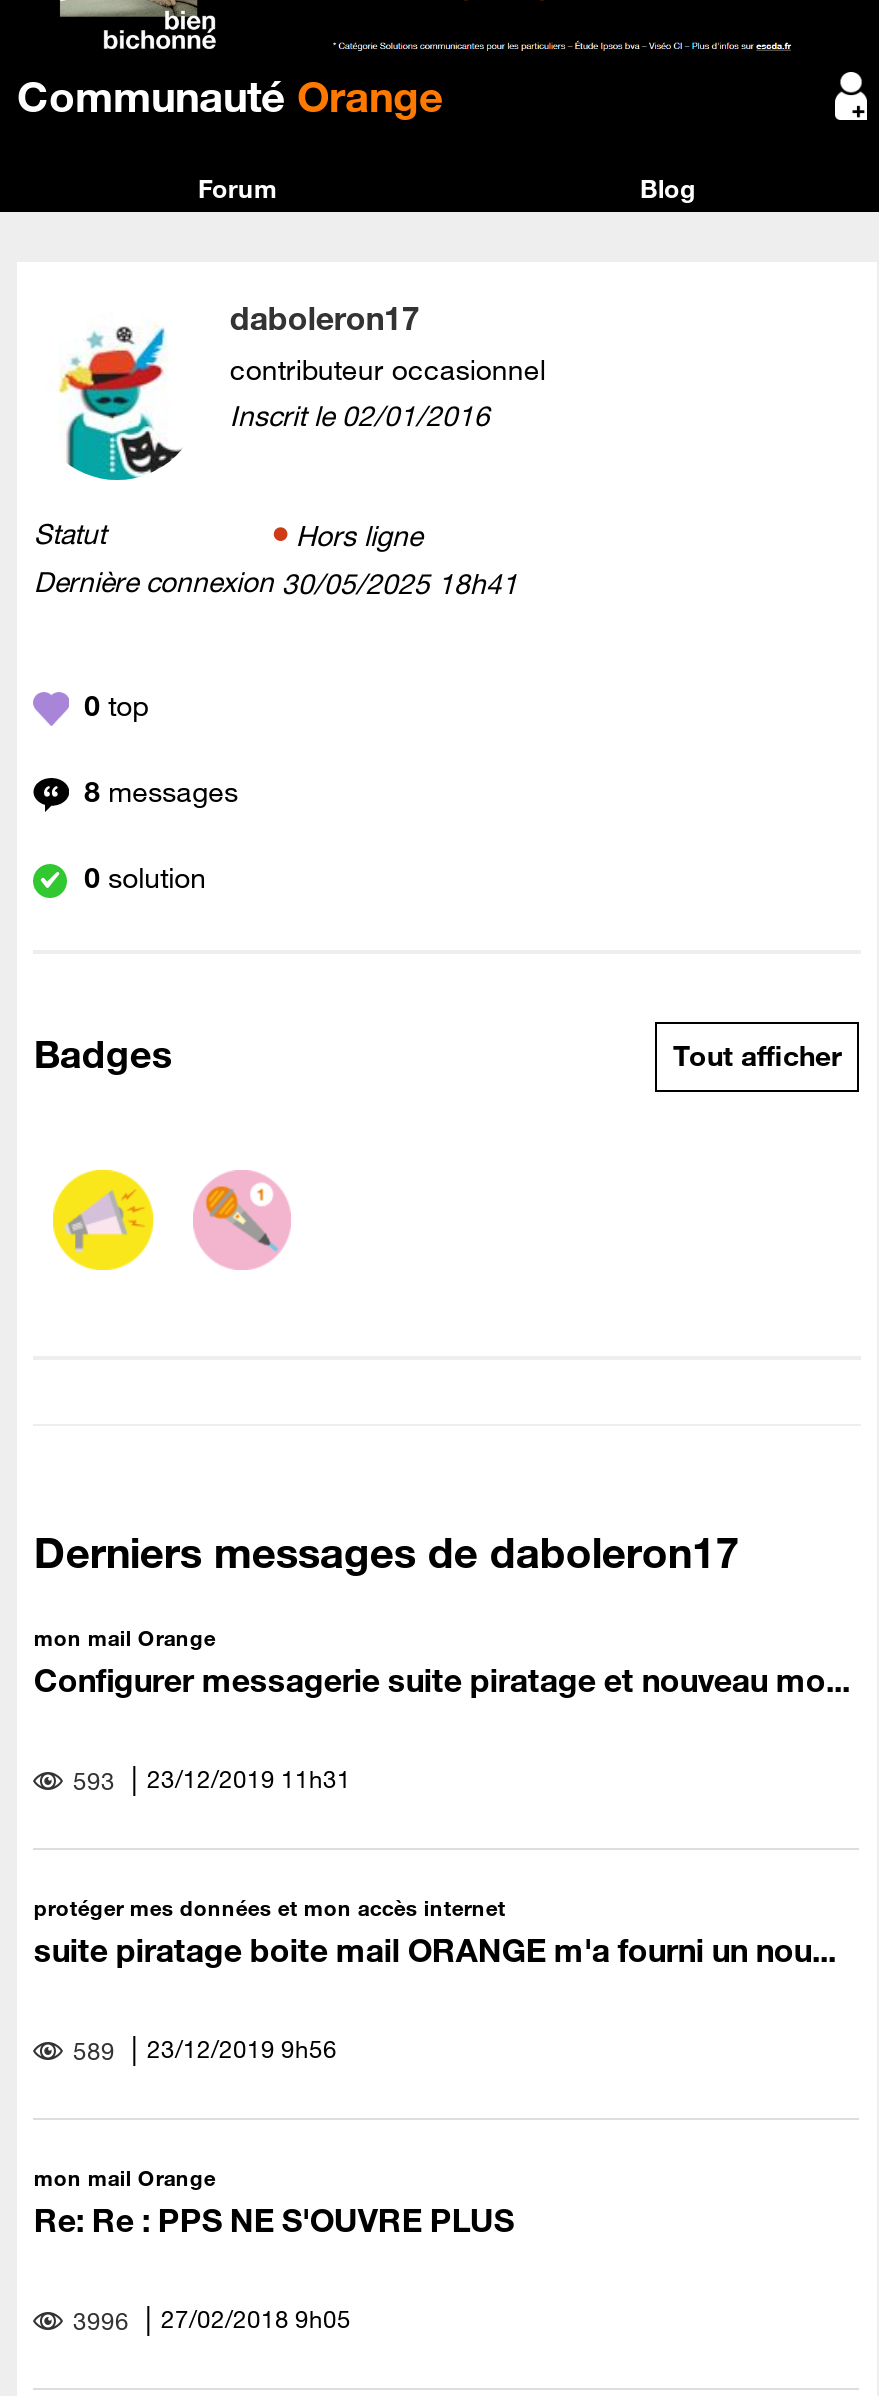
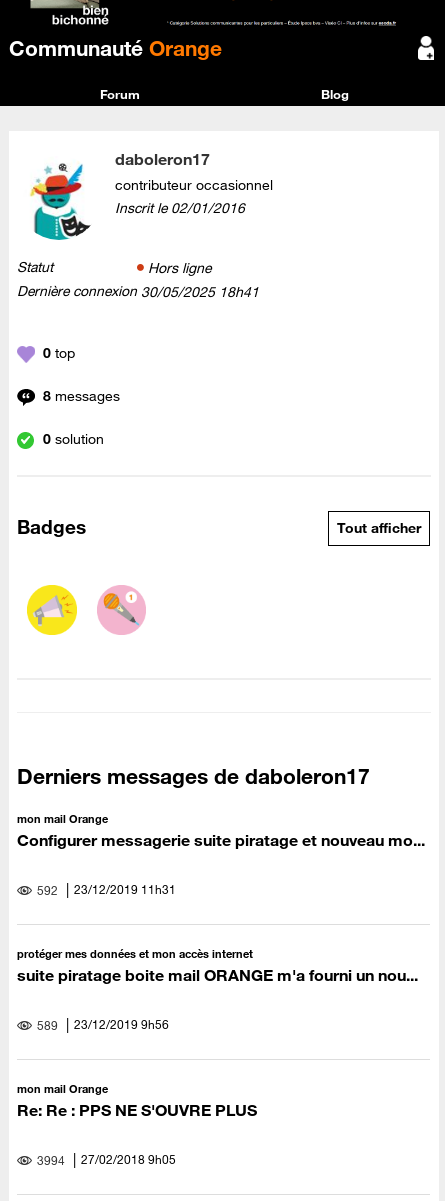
- 593 23/12/2019 11h31
+ 592 23/12/2019 11h31

- 3996 27/02/2018 9h05
+ 3994 27/02/2018 9h05
